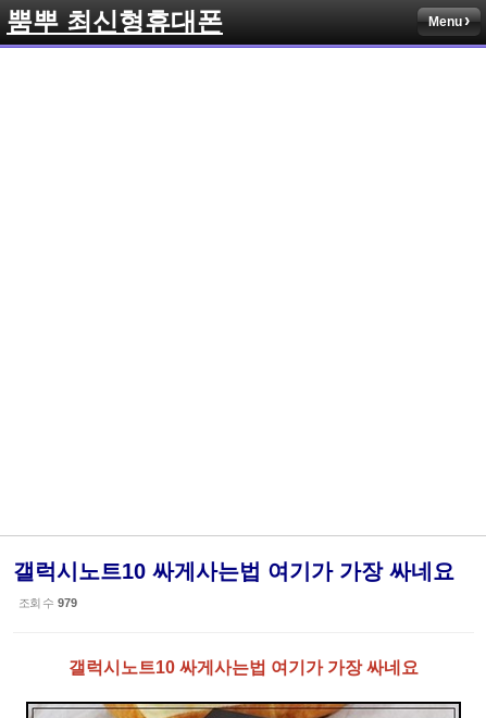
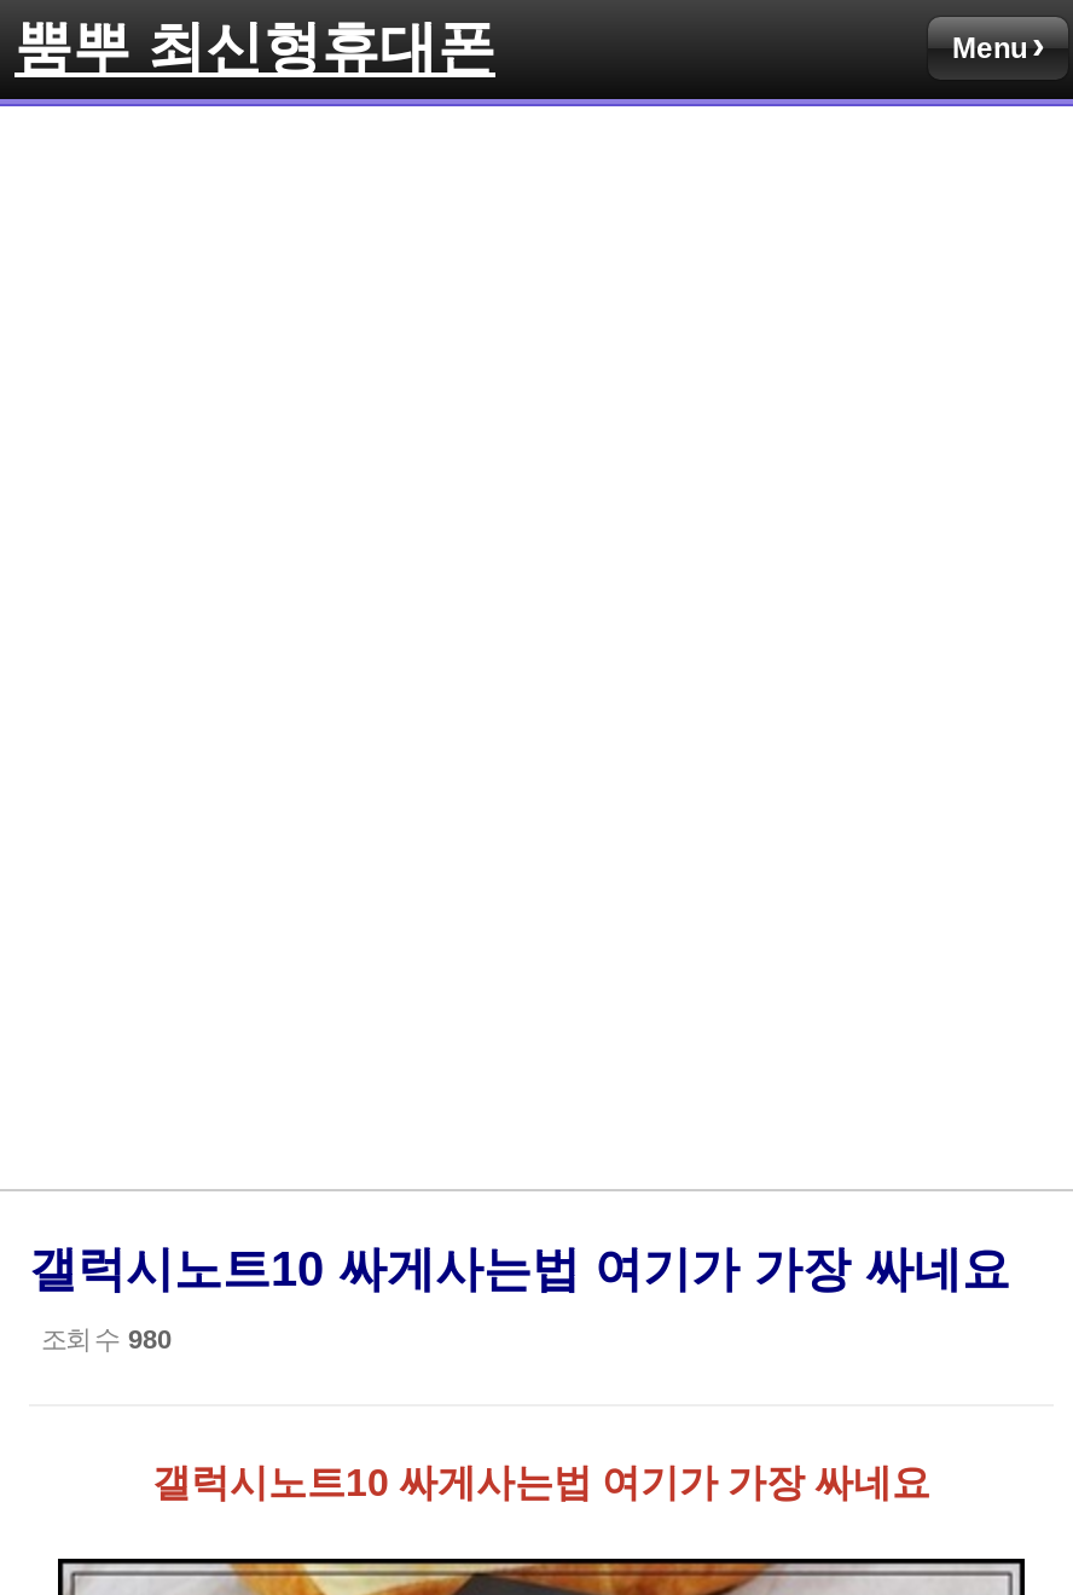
- 조회 수 979
+ 조회 수 980
